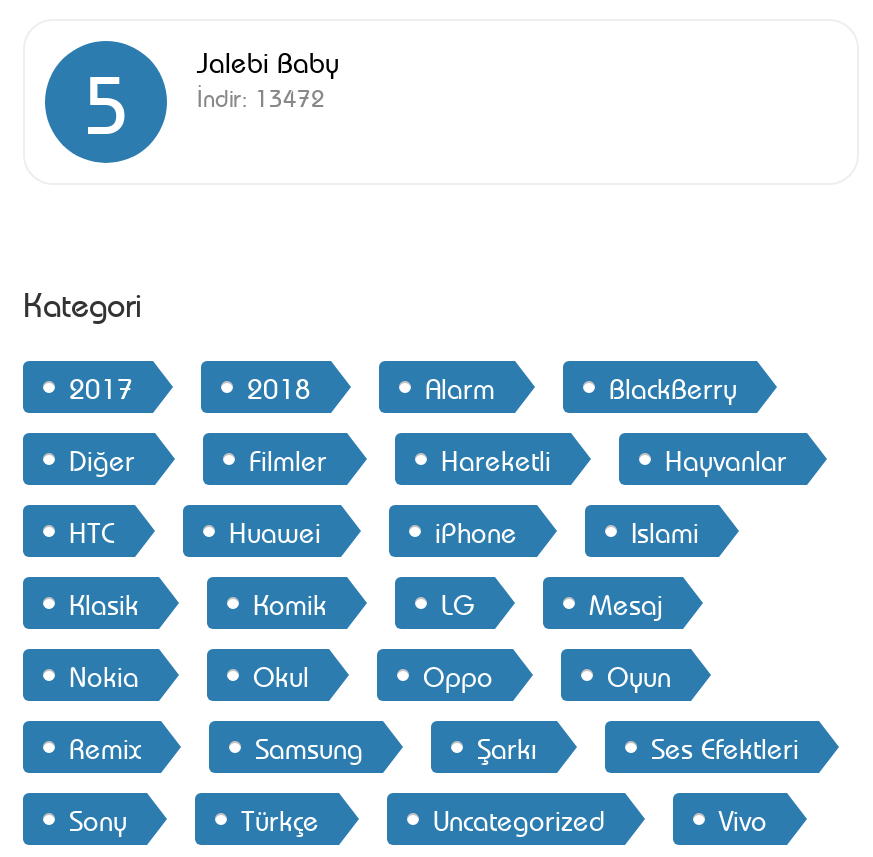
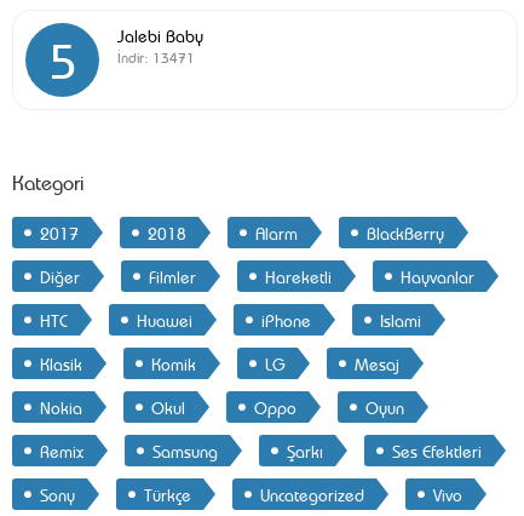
- İndir: 13472
+ İndir: 13471
